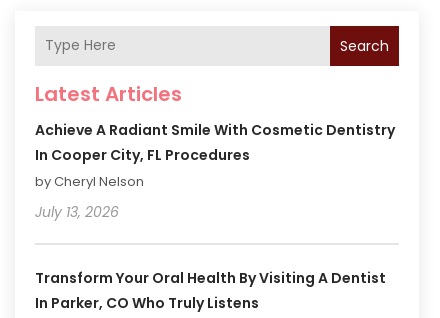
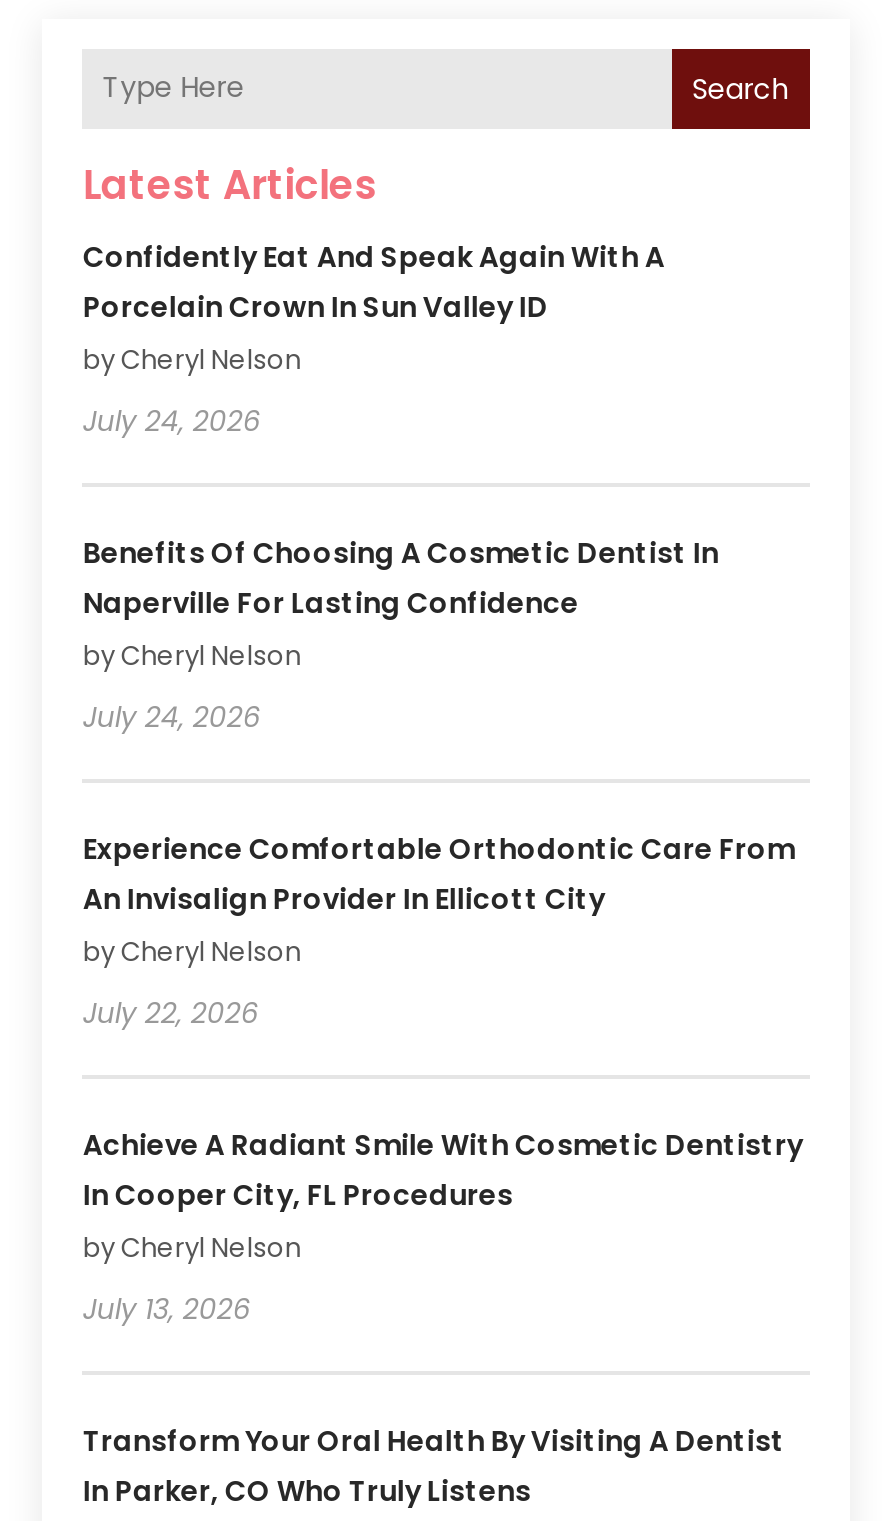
+ Confidently Eat And Speak Again With A
+ Porcelain Crown In Sun Valley ID
+ by Cheryl Nelson
+ July 24, 2026
+ Benefits Of Choosing A Cosmetic Dentist In
+ Naperville For Lasting Confidence
+ by Cheryl Nelson
+ July 24, 2026
+ Experience Comfortable Orthodontic Care From
+ An Invisalign Provider In Ellicott City
+ by Cheryl Nelson
+ July 22, 2026
